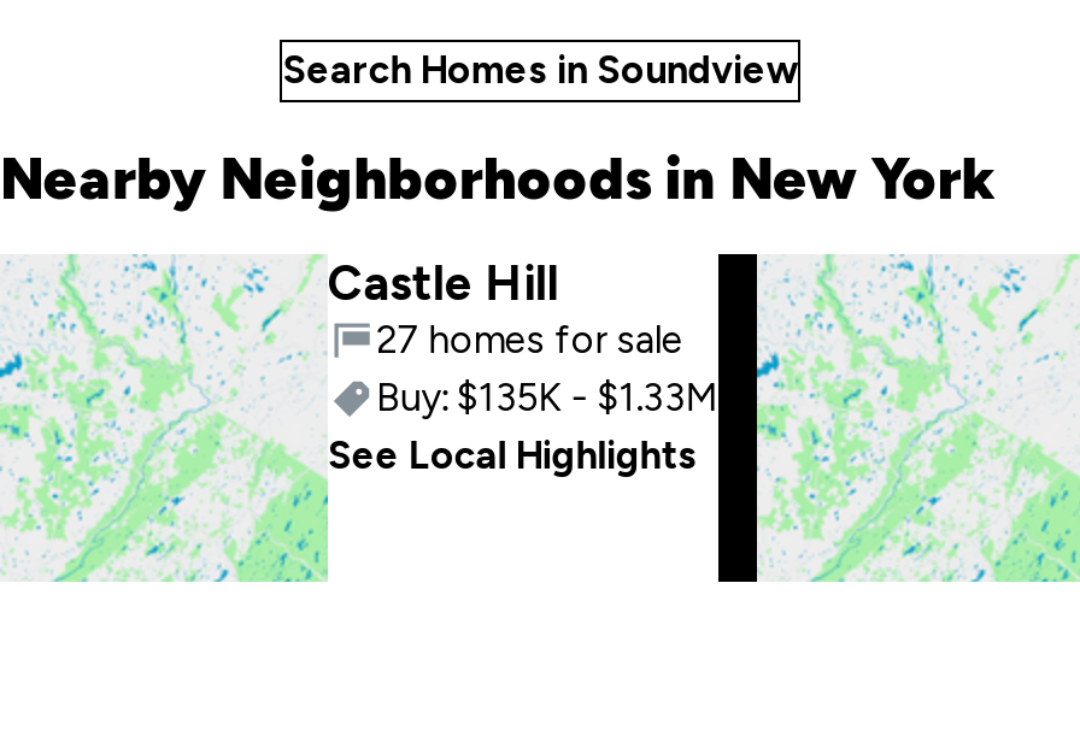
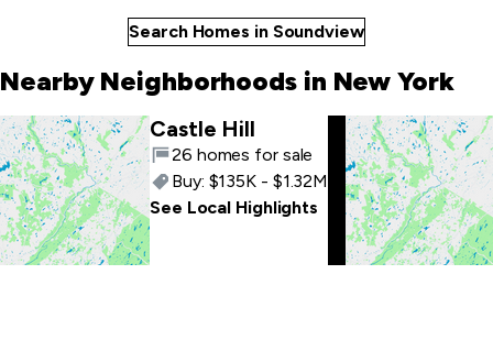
- 27 homes for sale
+ 26 homes for sale

- Buy: $135K - $1.33M
+ Buy: $135K - $1.32M
